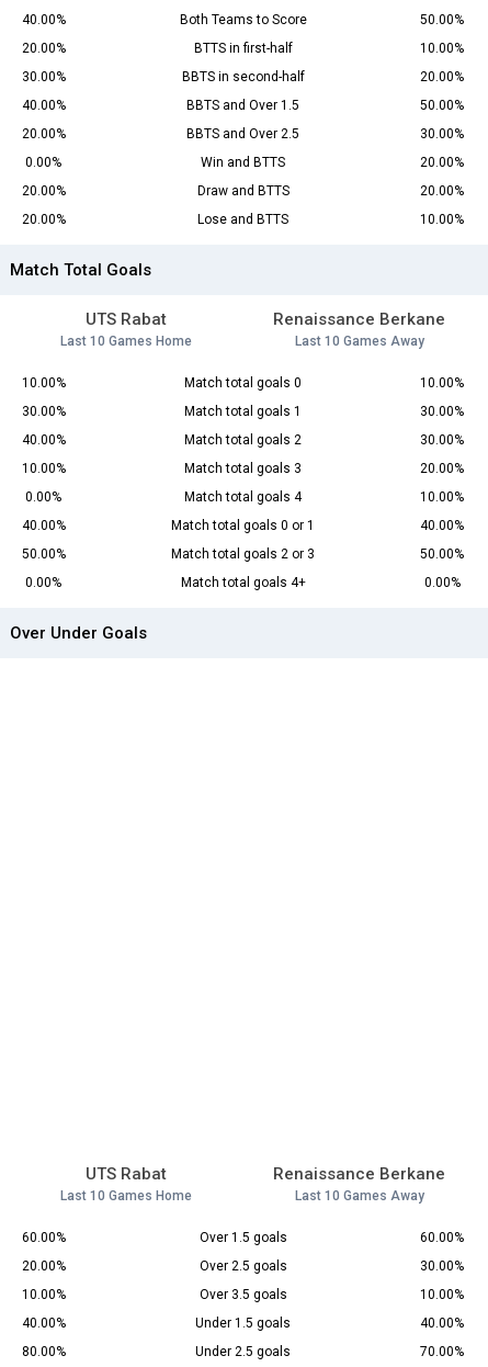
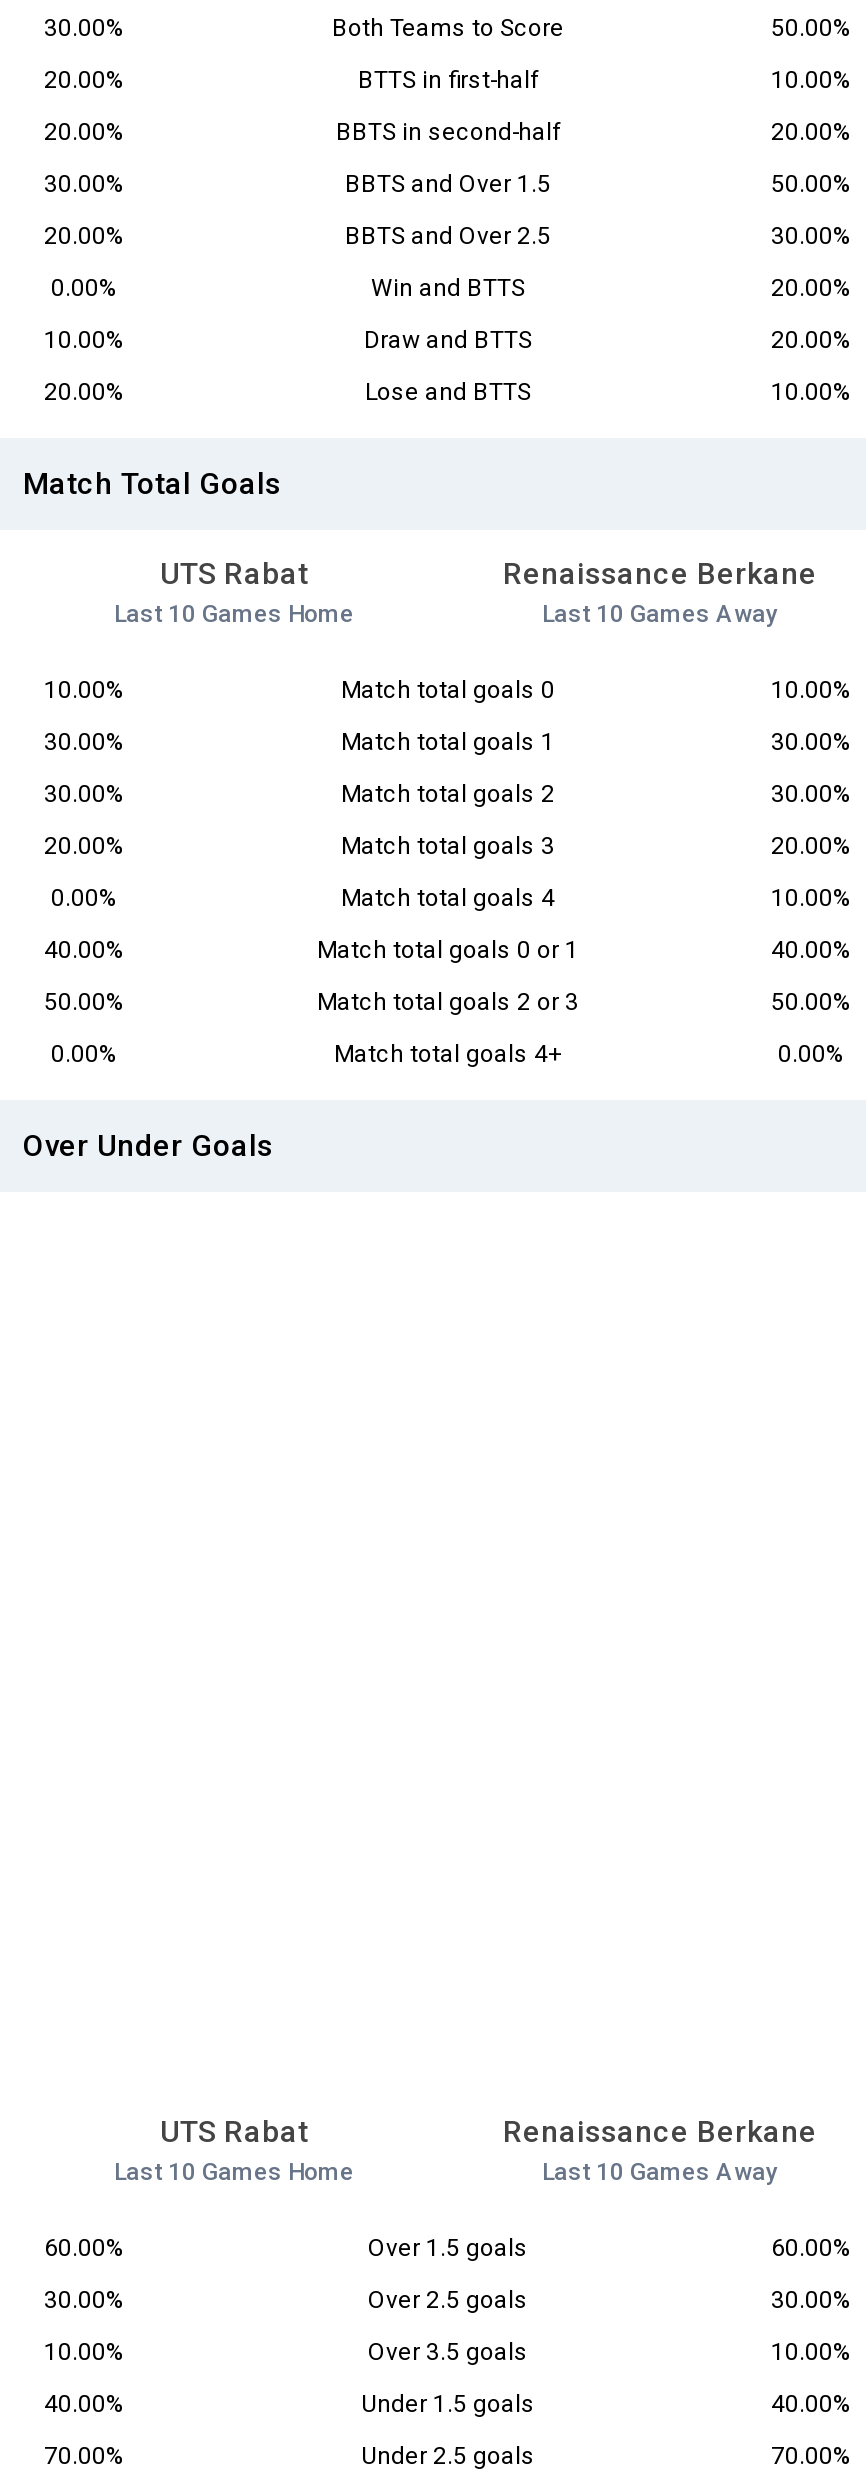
- 40.00%
+ 30.00%

- 30.00%
+ 20.00%

- 40.00%
+ 30.00%

- 20.00%
+ 10.00%

- 40.00%
+ 30.00%

- 10.00%
+ 20.00%

- 20.00%
+ 30.00%

- 80.00%
+ 70.00%
